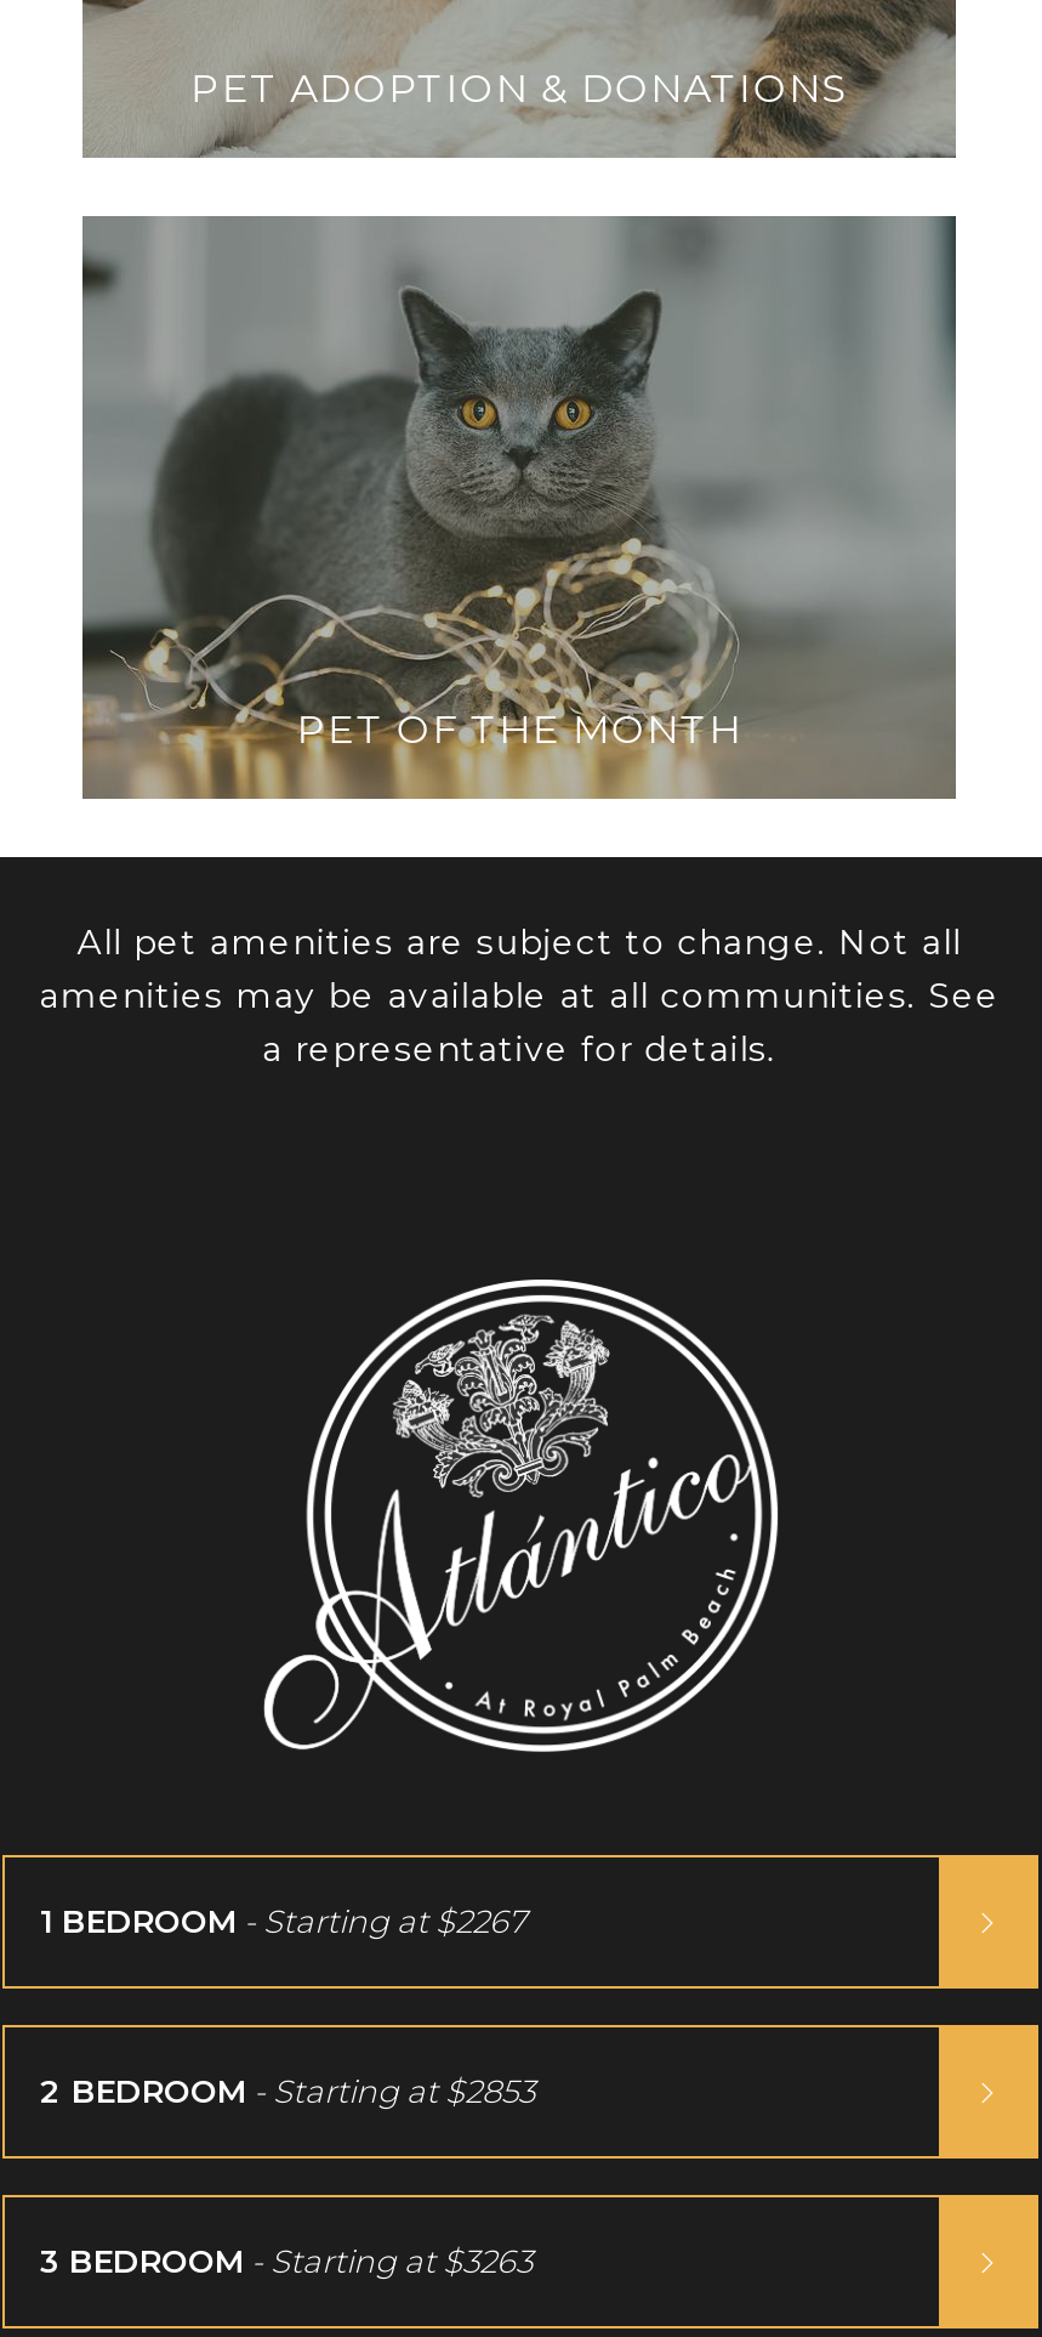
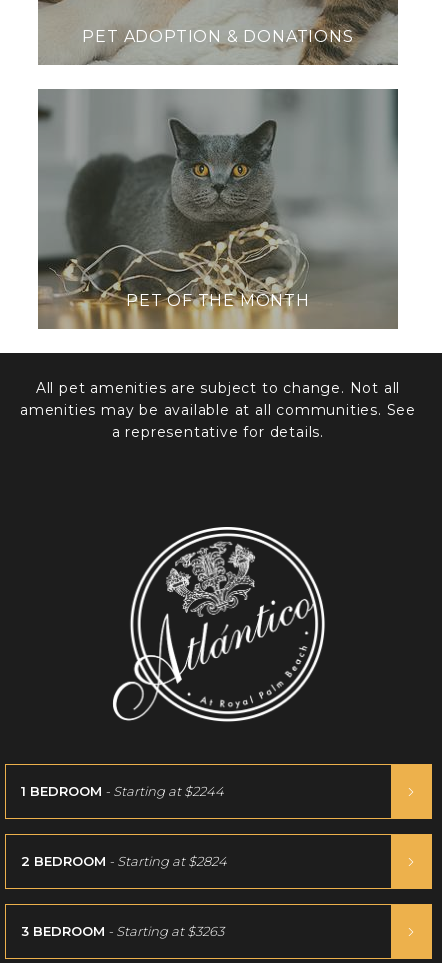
- 1 BEDROOM - Starting at $2267
+ 1 BEDROOM - Starting at $2244

- 2 BEDROOM - Starting at $2853
+ 2 BEDROOM - Starting at $2824
